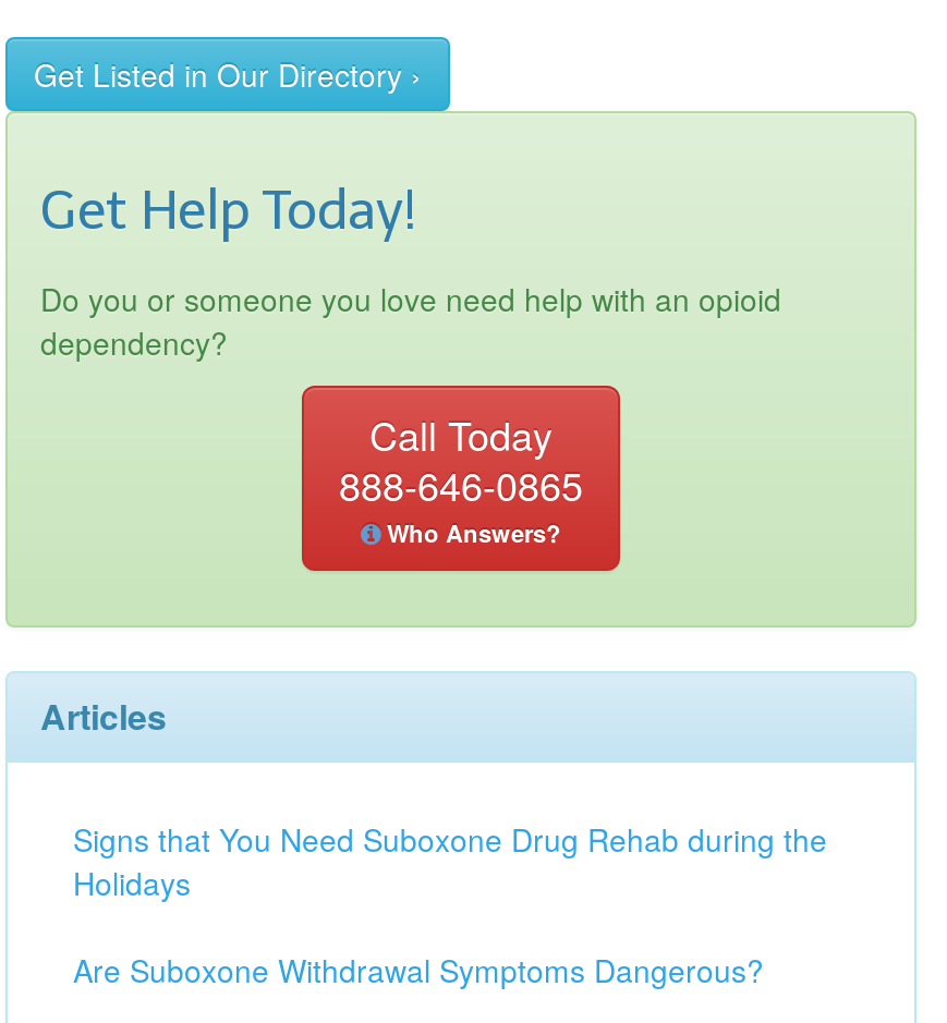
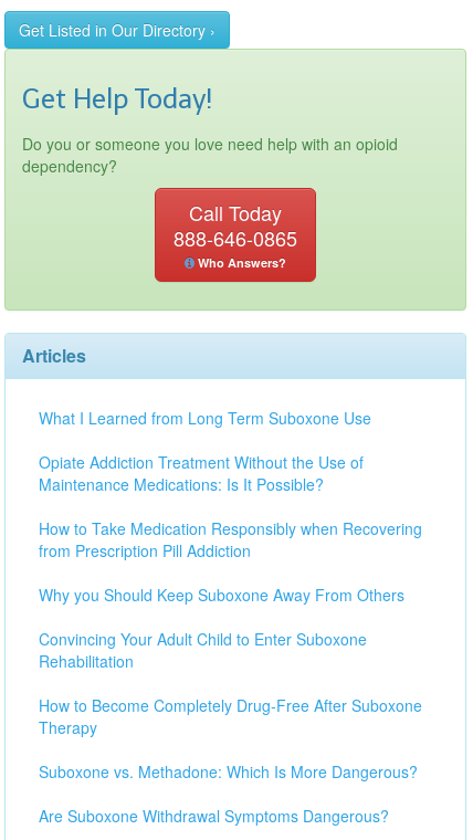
- Signs that You Need Suboxone Drug Rehab during the
- Holidays
+ What I Learned from Long Term Suboxone Use
+ Opiate Addiction Treatment Without the Use of
+ Maintenance Medications: Is It Possible?
+ How to Take Medication Responsibly when Recovering
+ from Prescription Pill Addiction
+ Why you Should Keep Suboxone Away From Others
+ Convincing Your Adult Child to Enter Suboxone
+ Rehabilitation
+ How to Become Completely Drug-Free After Suboxone
+ Therapy
+ Suboxone vs. Methadone: Which Is More Dangerous?
